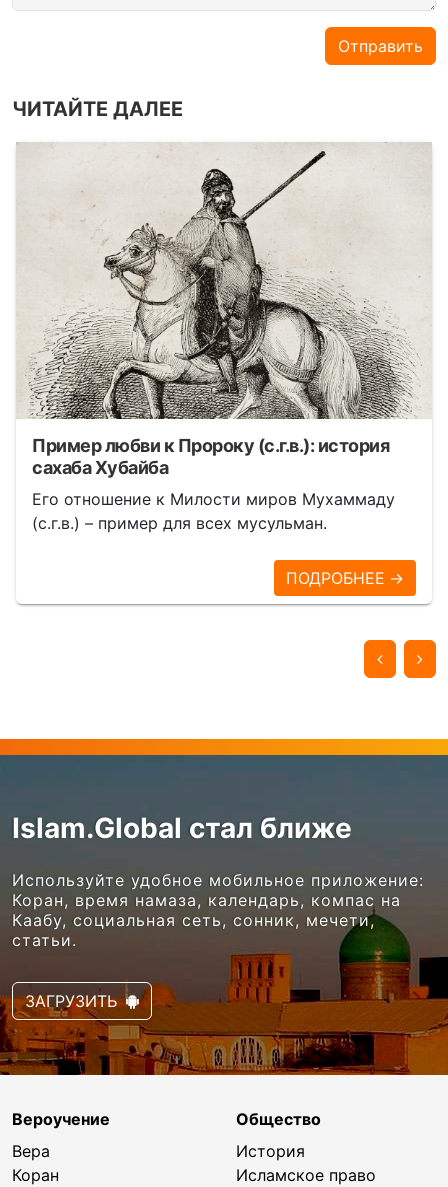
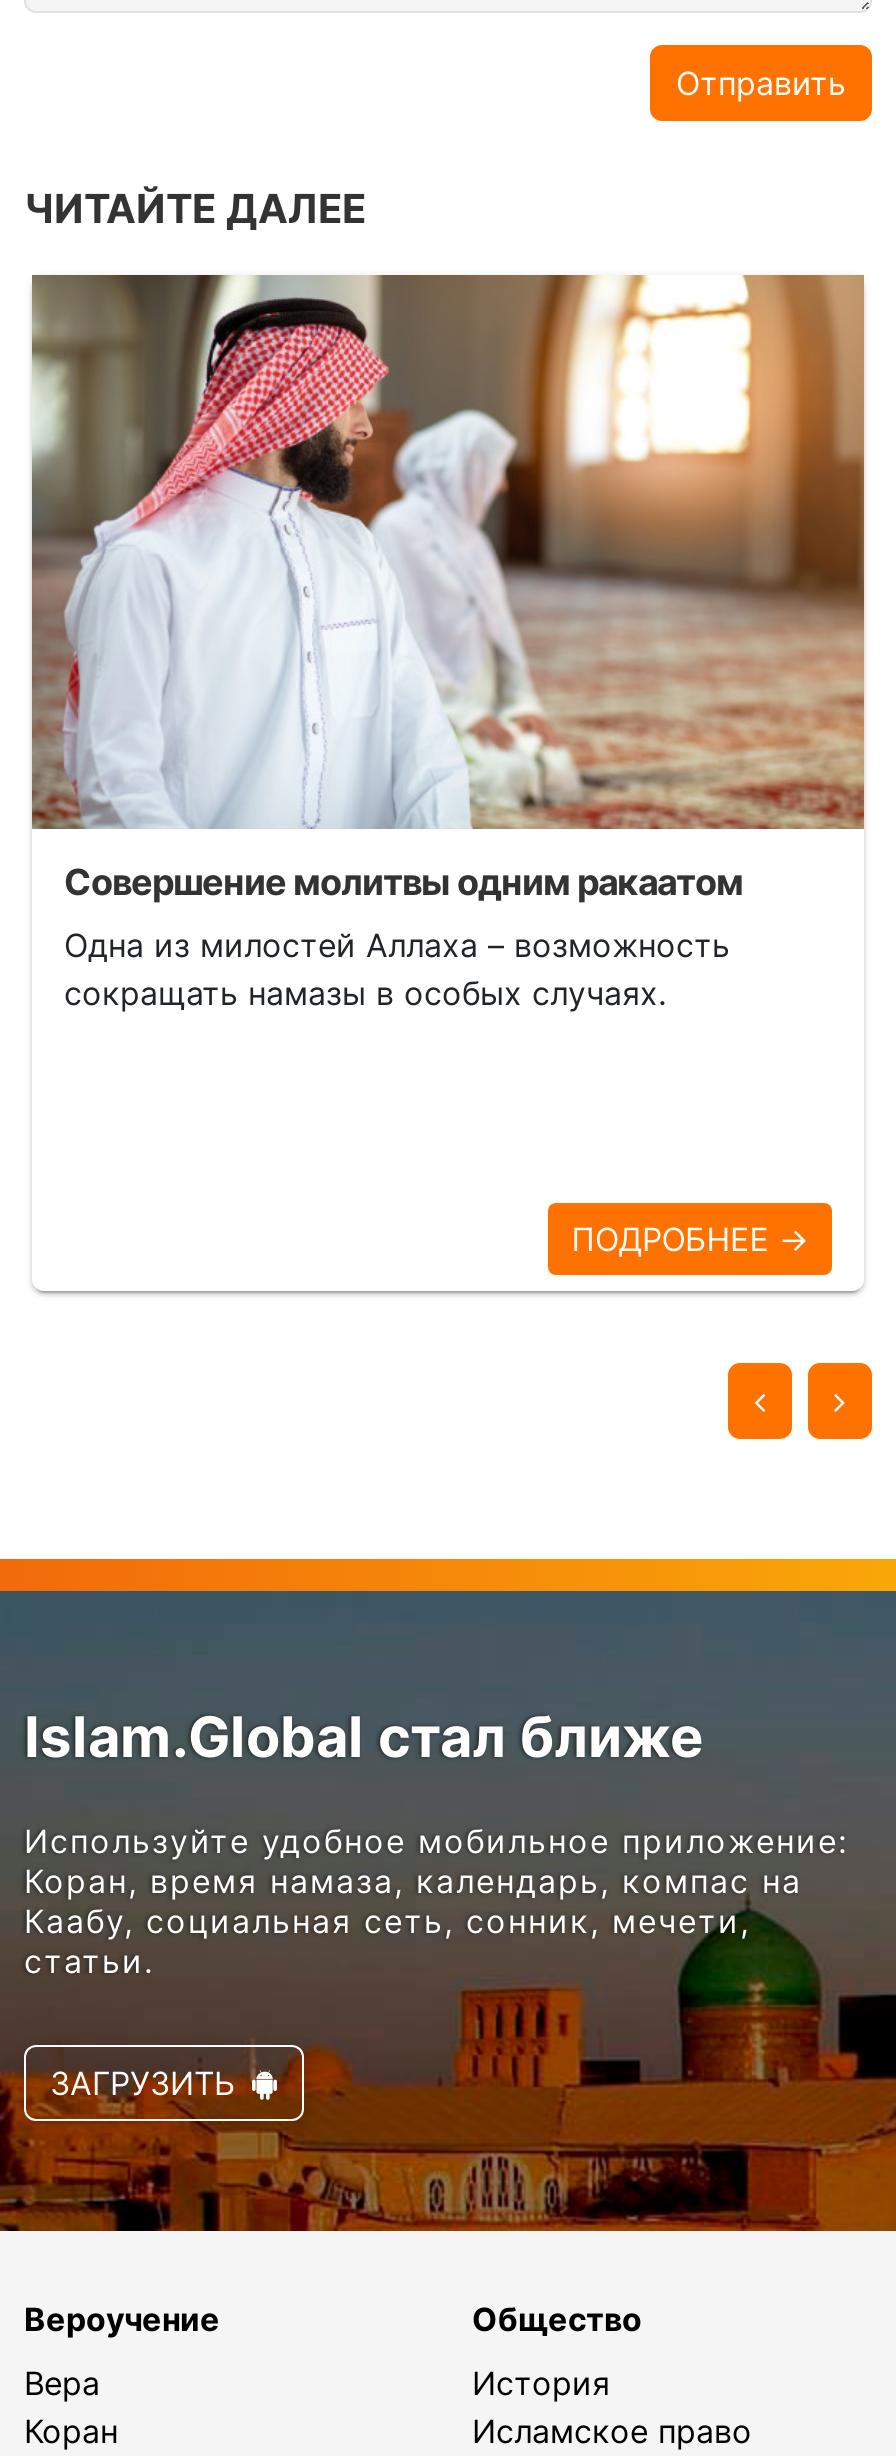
- [image]
- Пример любви к Пророку (с.г.в.): история
- сахаба Хубайба
+ [image]
+ Совершение молитвы одним ракаатом

- Его отношение к Милости миров Мухаммаду
- (с.г.в.) – пример для всех мусульман.
+ Одна из милостей Аллаха – возможность
+ сокращать намазы в особых случаях.
